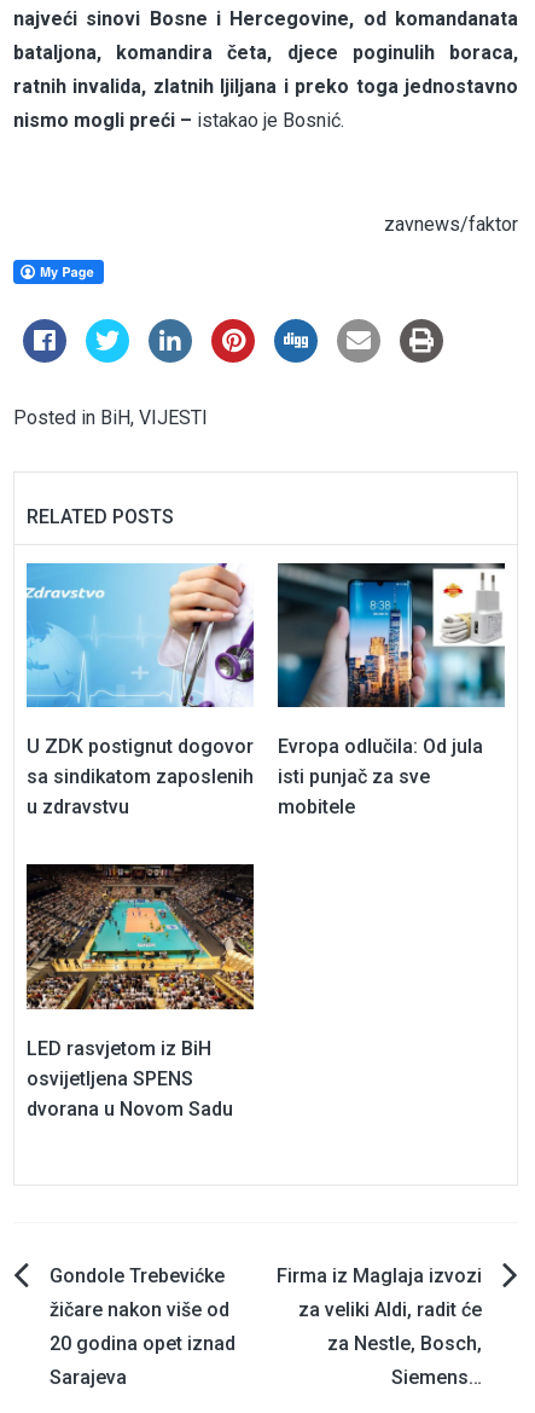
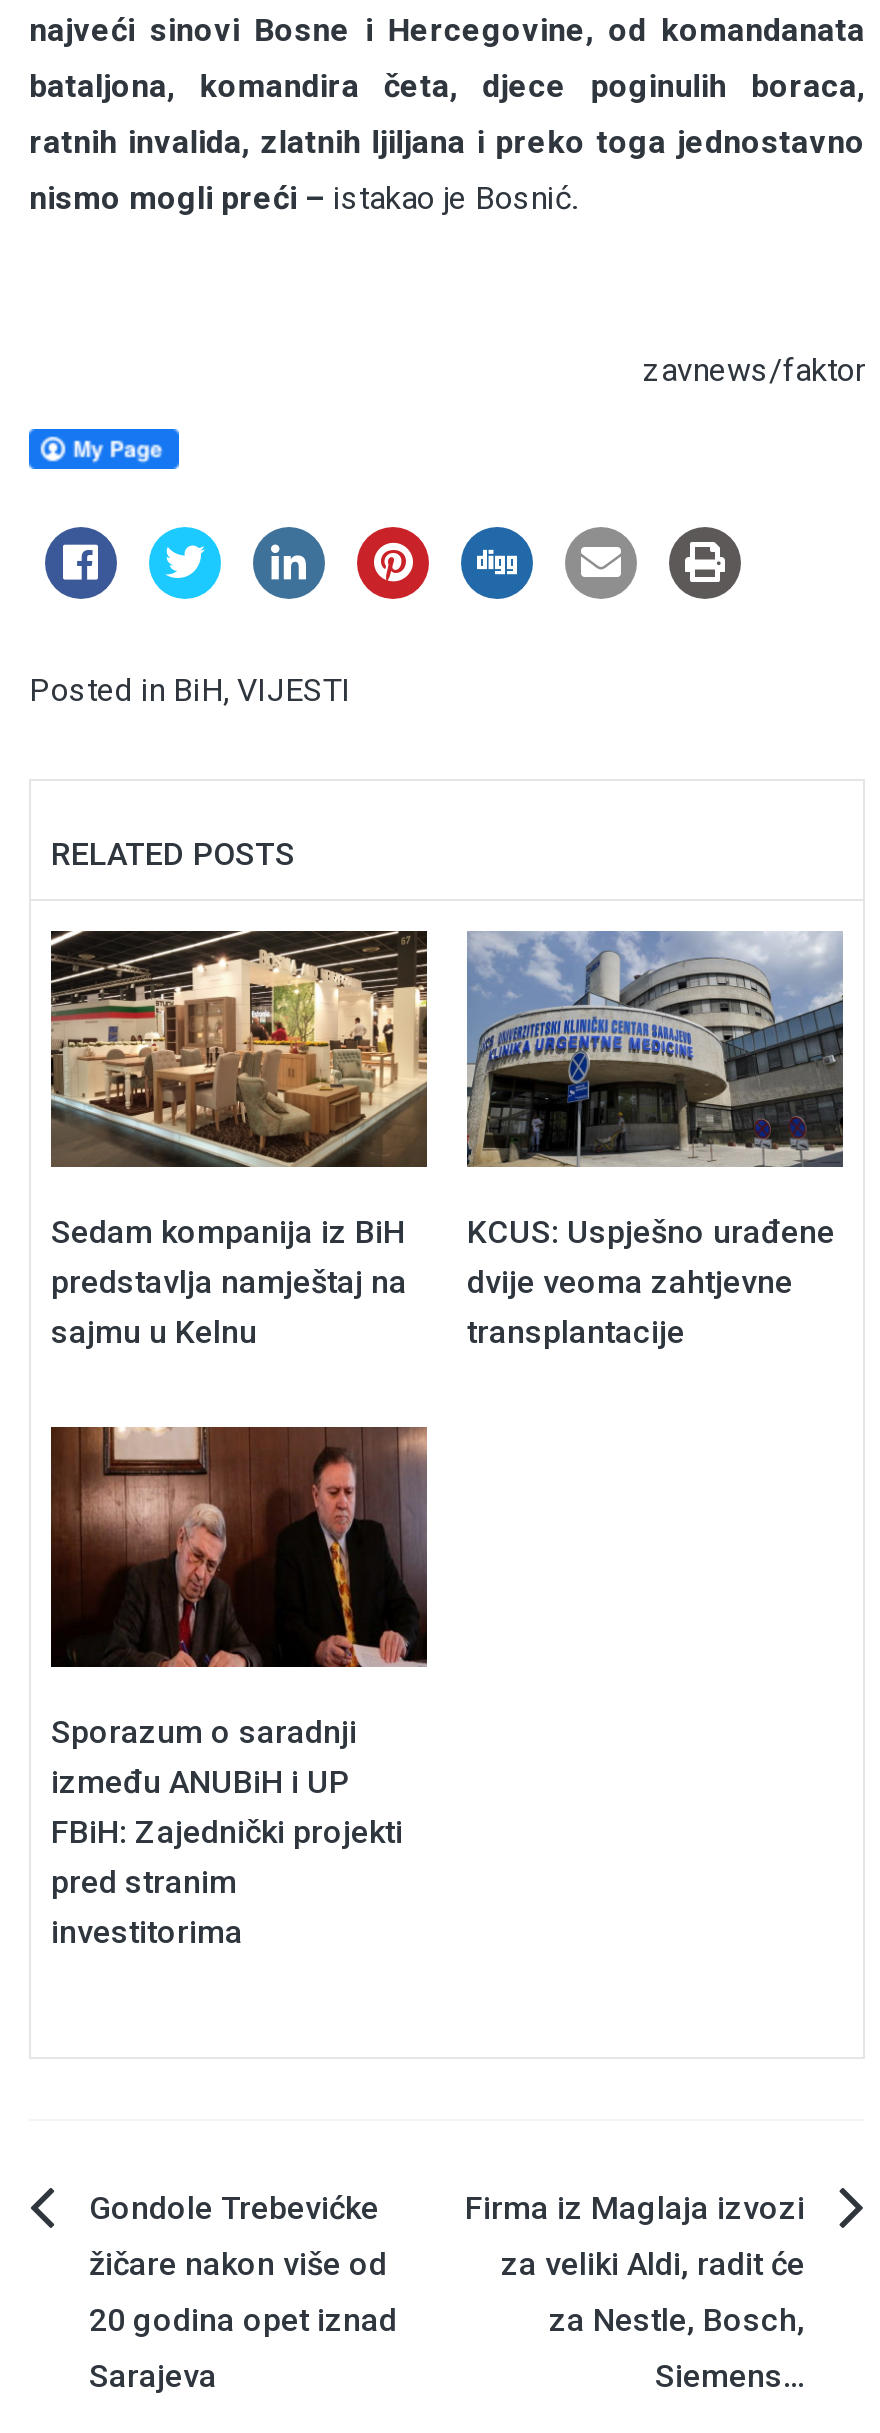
- [image]
+ [image]

- [image]
+ [image]

- U ZDK postignut dogovor
- sa sindikatom zaposlenih
- u zdravstvu
+ Sedam kompanija iz BiH
+ predstavlja namještaj na
+ sajmu u Kelnu

- Evropa odlučila: Od jula
- isti punjač za sve
- mobitele
+ KCUS: Uspješno urađene
+ dvije veoma zahtjevne
+ transplantacije

- [image]
- LED rasvjetom iz BiH
- osvijetljena SPENS
- dvorana u Novom Sadu
+ [image]
+ Sporazum o saradnji
+ između ANUBiH i UP
+ FBiH: Zajednički projekti
+ pred stranim
+ investitorima
